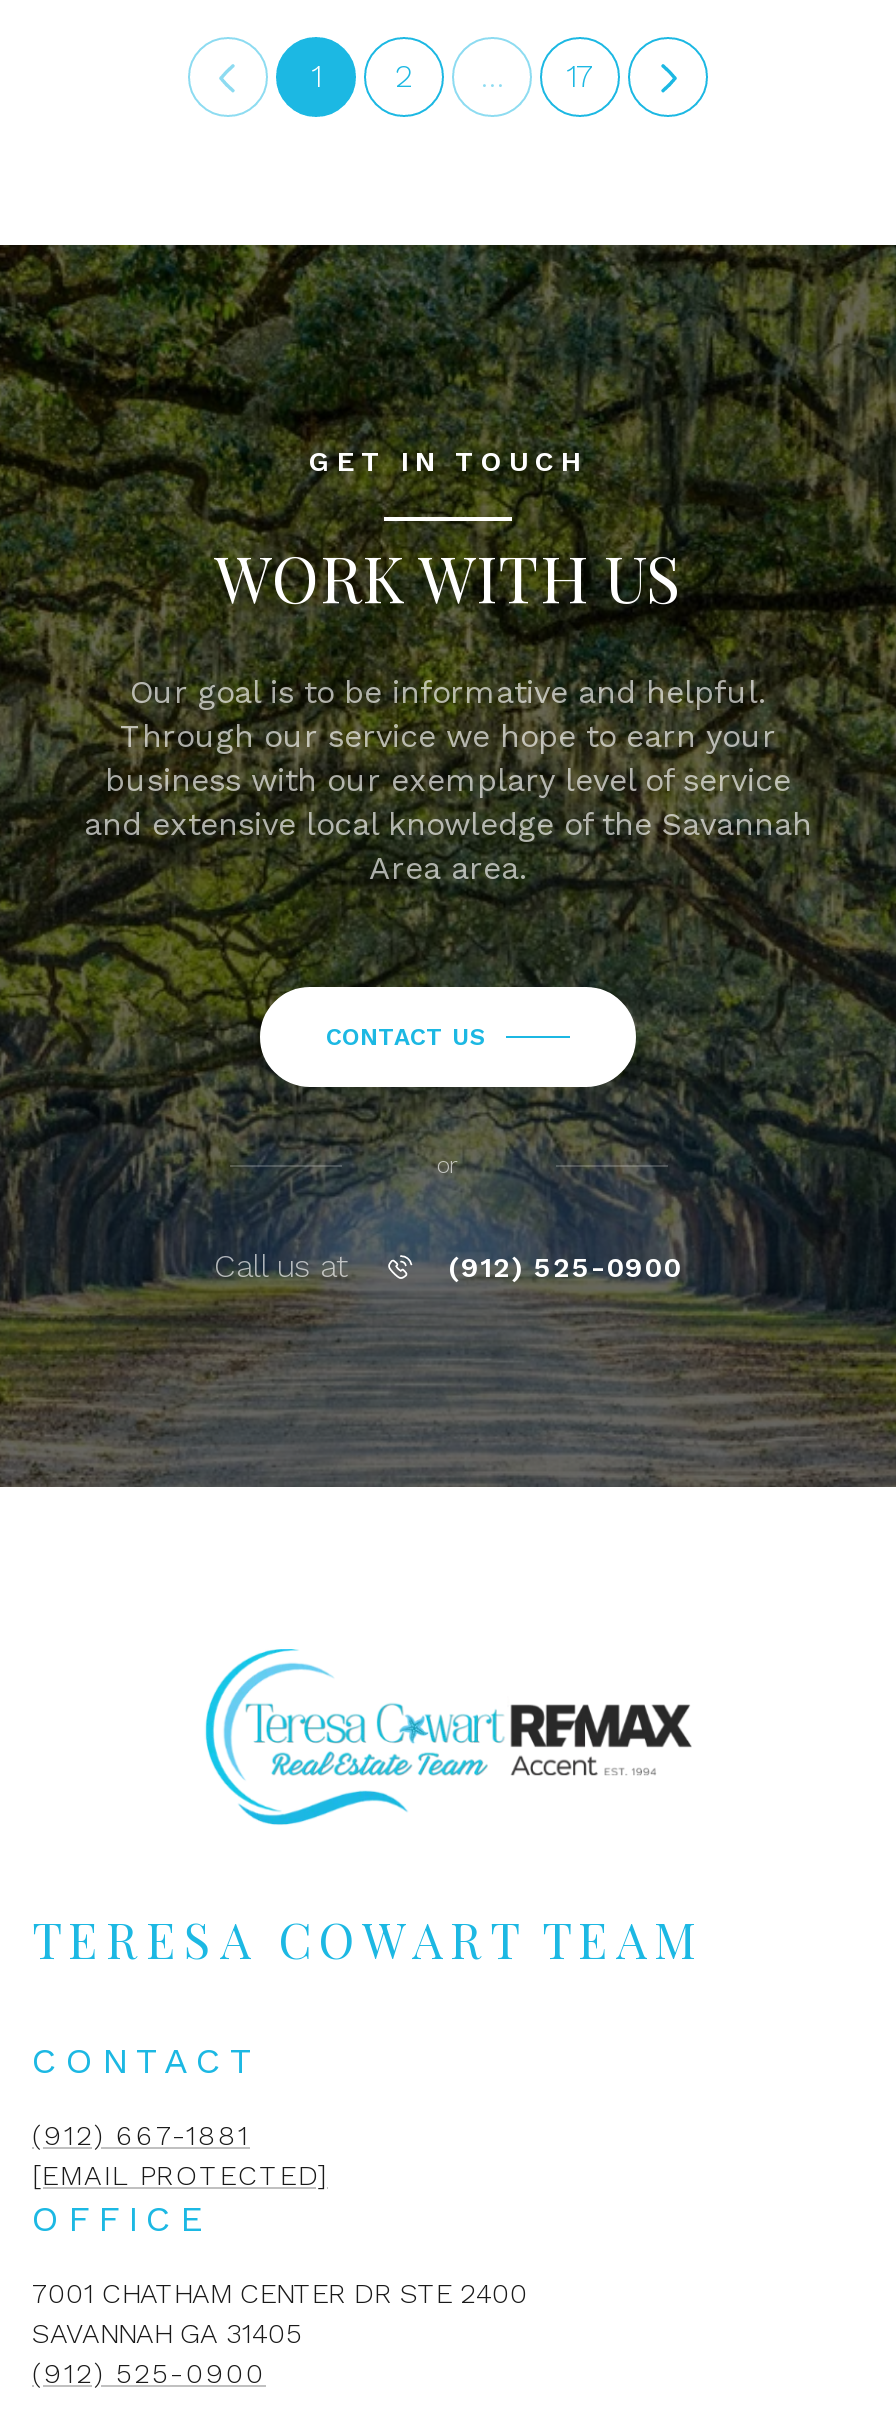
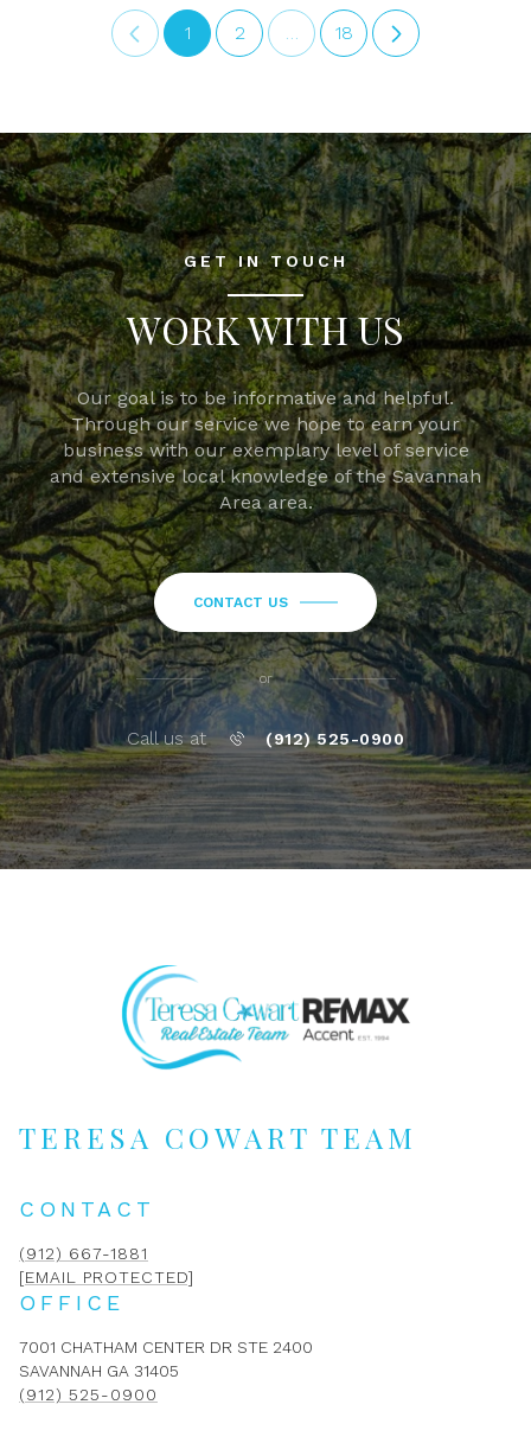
- 17
+ 18
